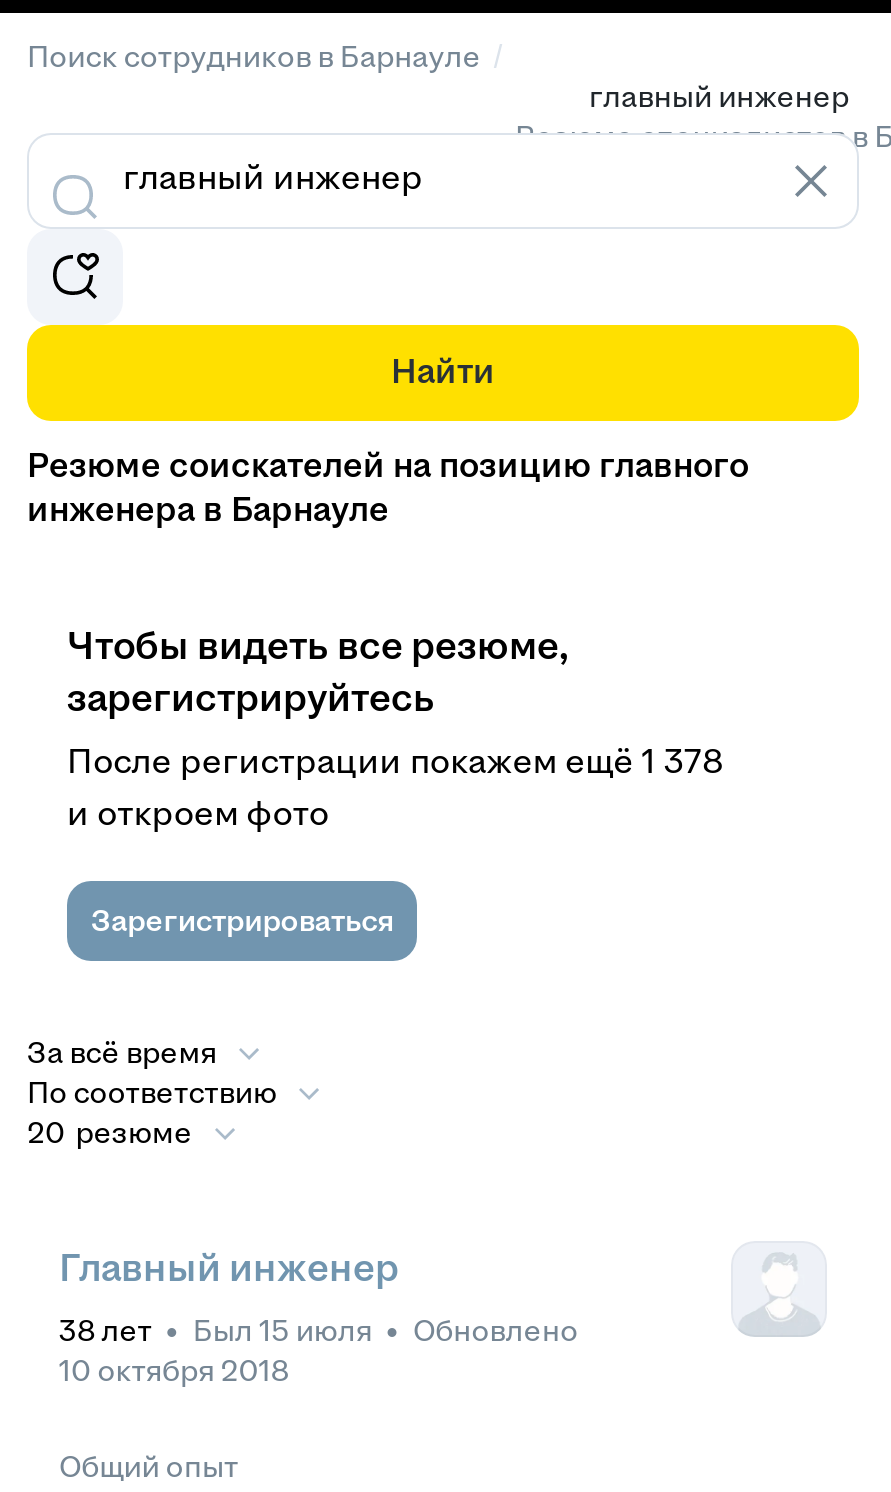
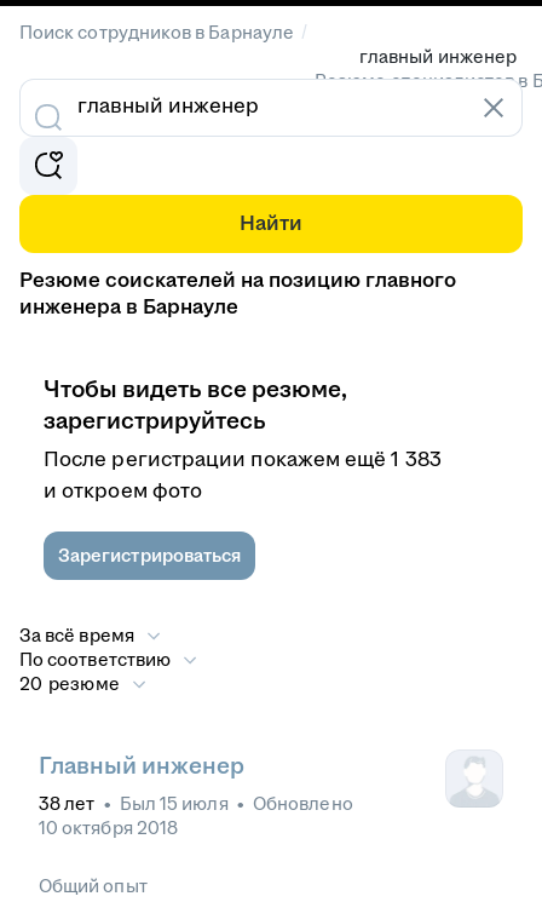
- После регистрации покажем ещё 1 378
+ После регистрации покажем ещё 1 383
